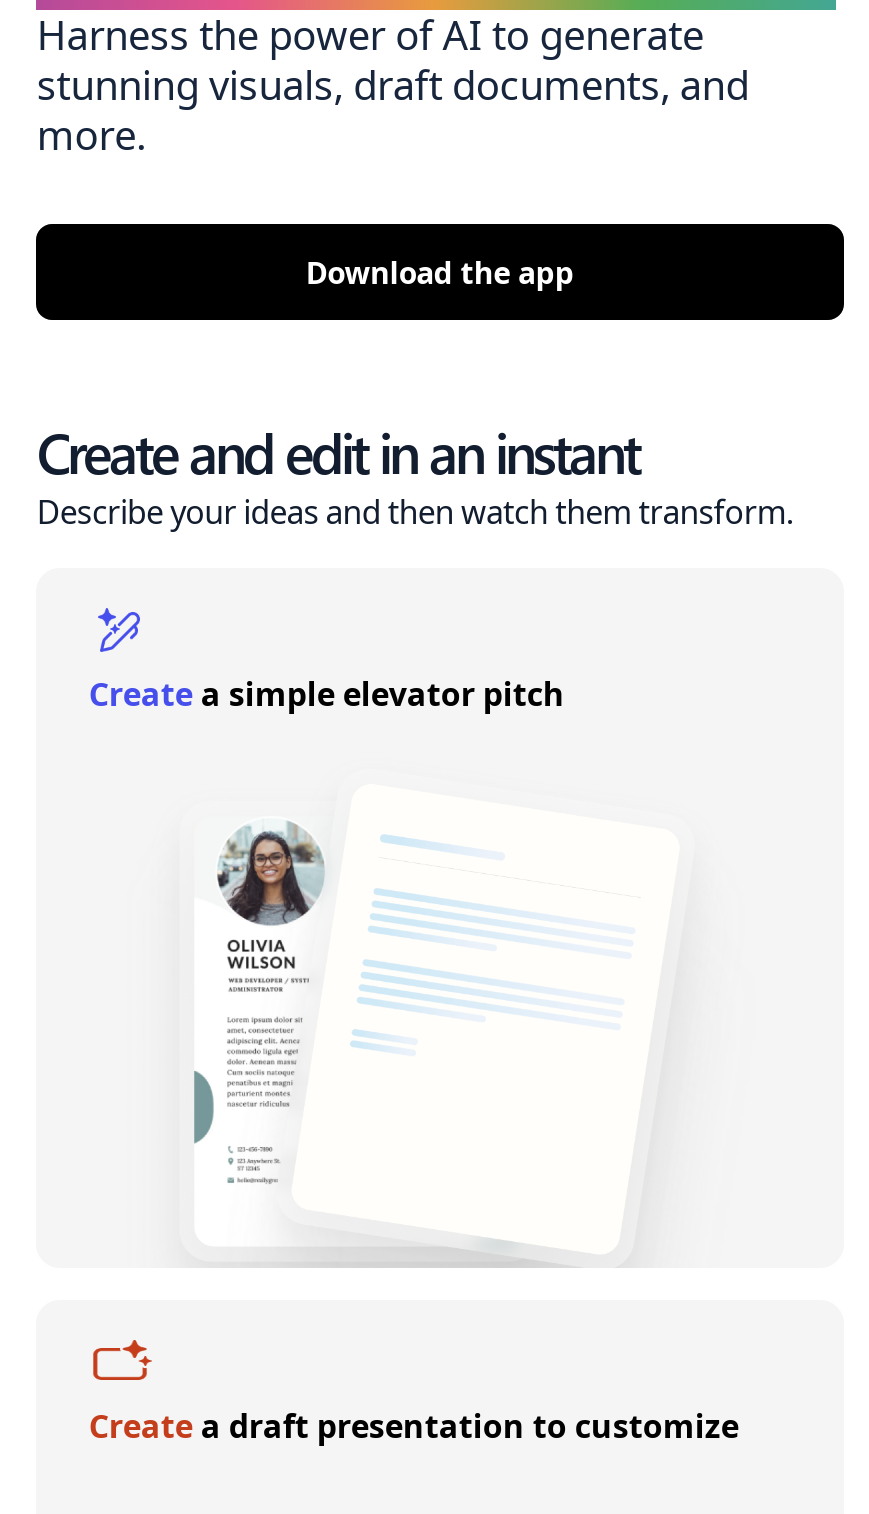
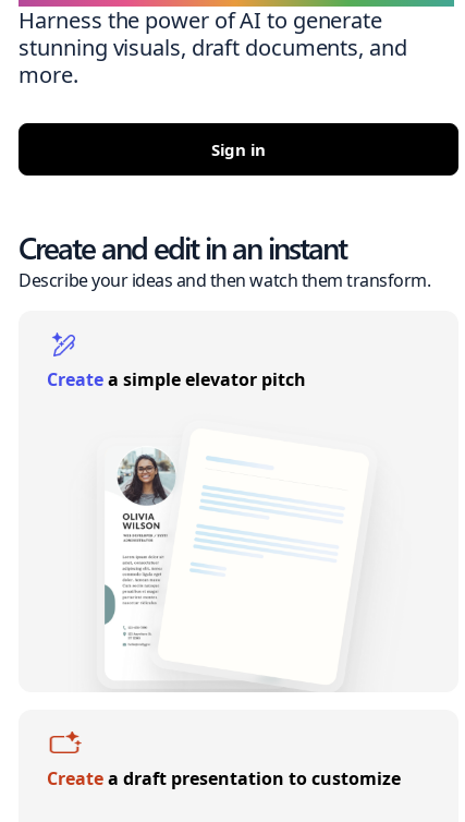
- Download the app
+ Sign in
